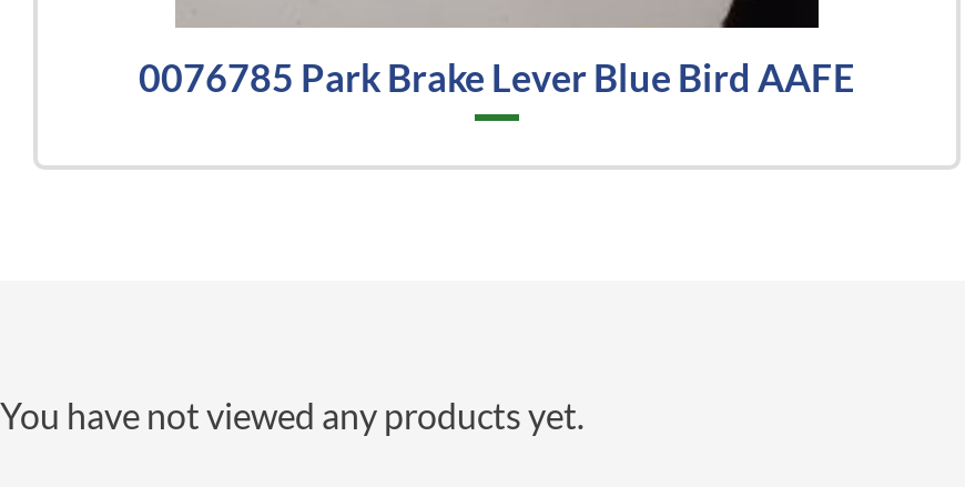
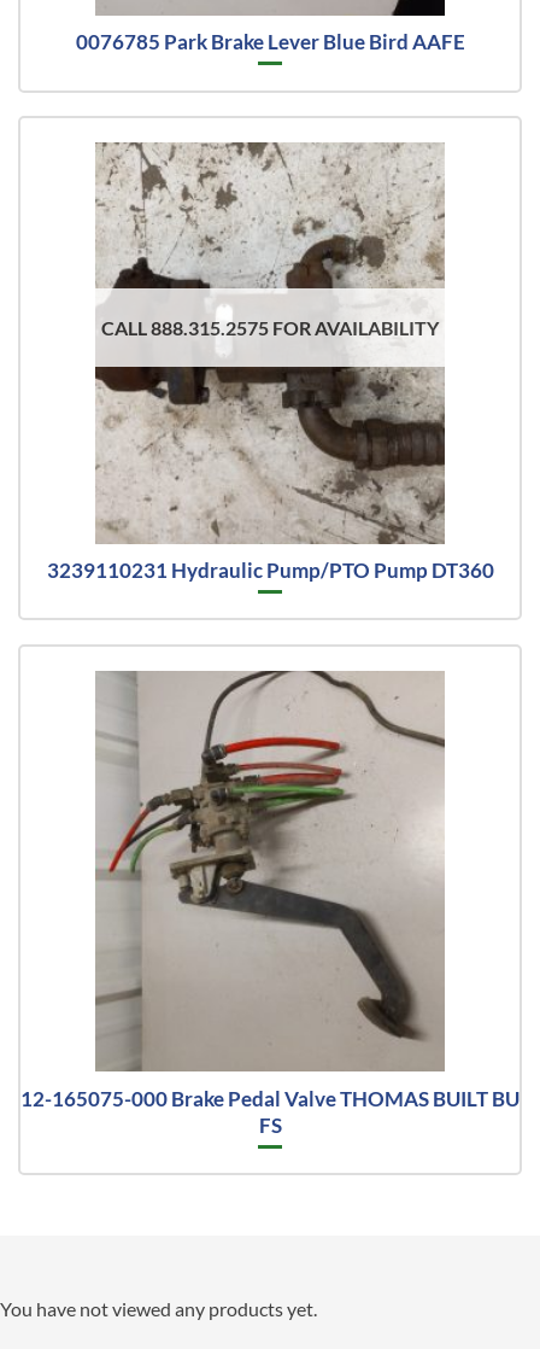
+ [image]
+ 12-165075-000 Brake Pedal Valve THOMAS BUILT BU
+ FS

+ [image]
+ 3239110231 Hydraulic Pump/PTO Pump DT360

+ [image]
+ CALL 888.315.2575 FOR AVAILABILITY
